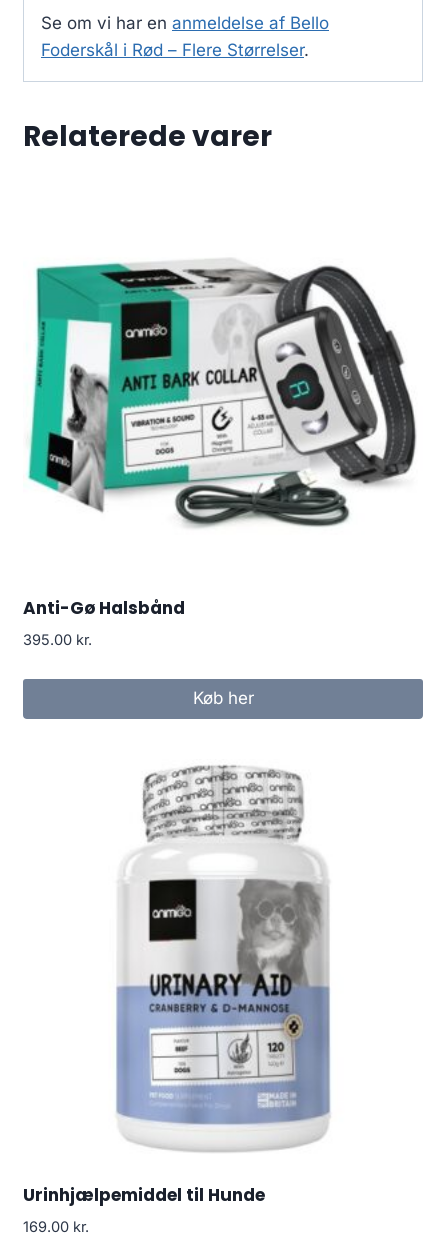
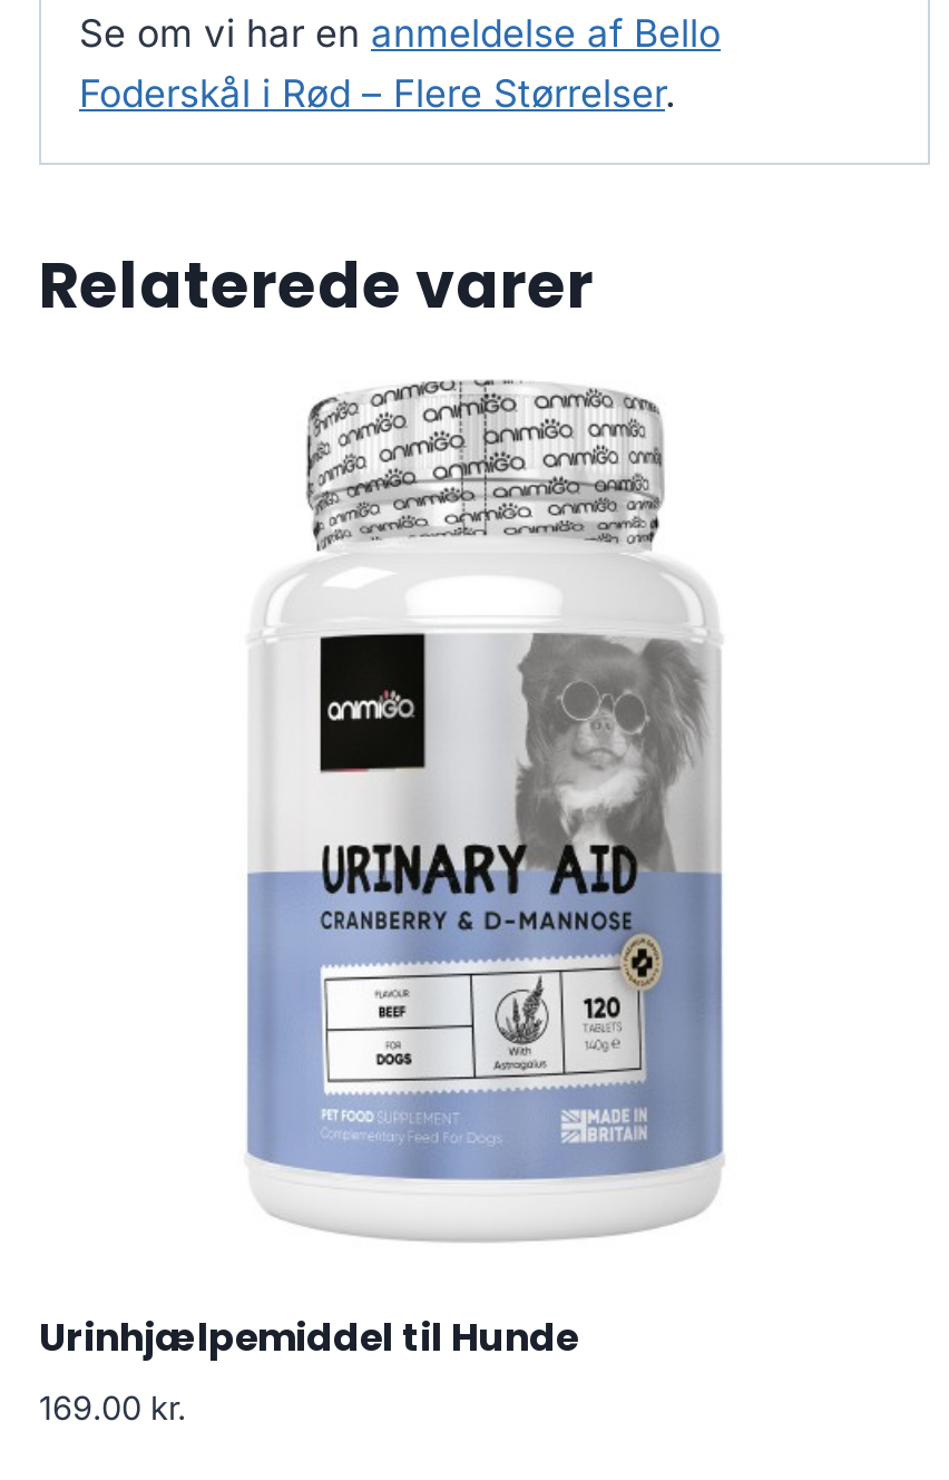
- [image]

- Anti-Gø Halsbånd
- 395.00 kr.
- Køb her
